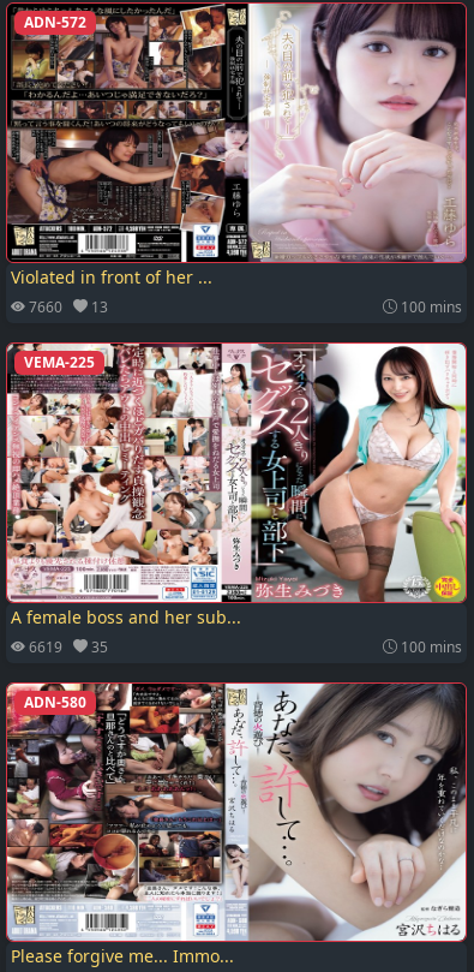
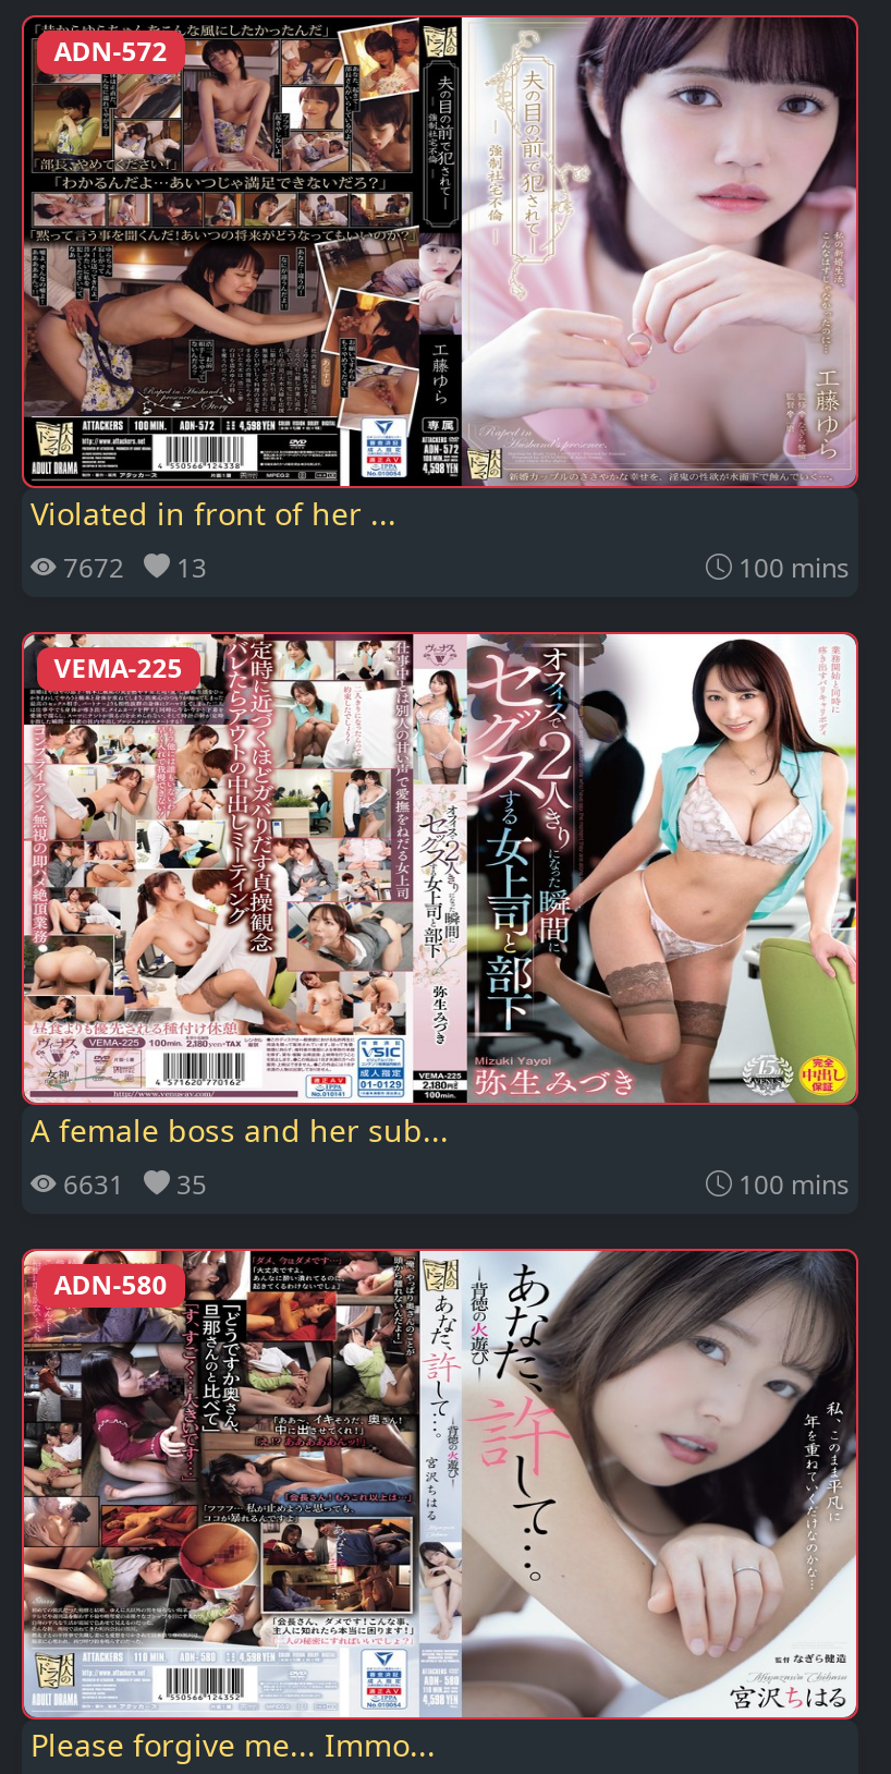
- 7660 13
+ 7672 13

- 6619 35
+ 6631 35
